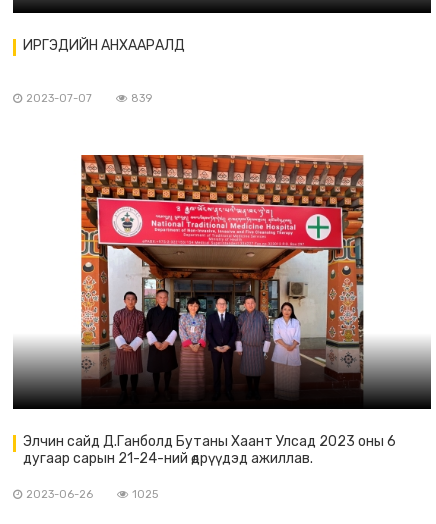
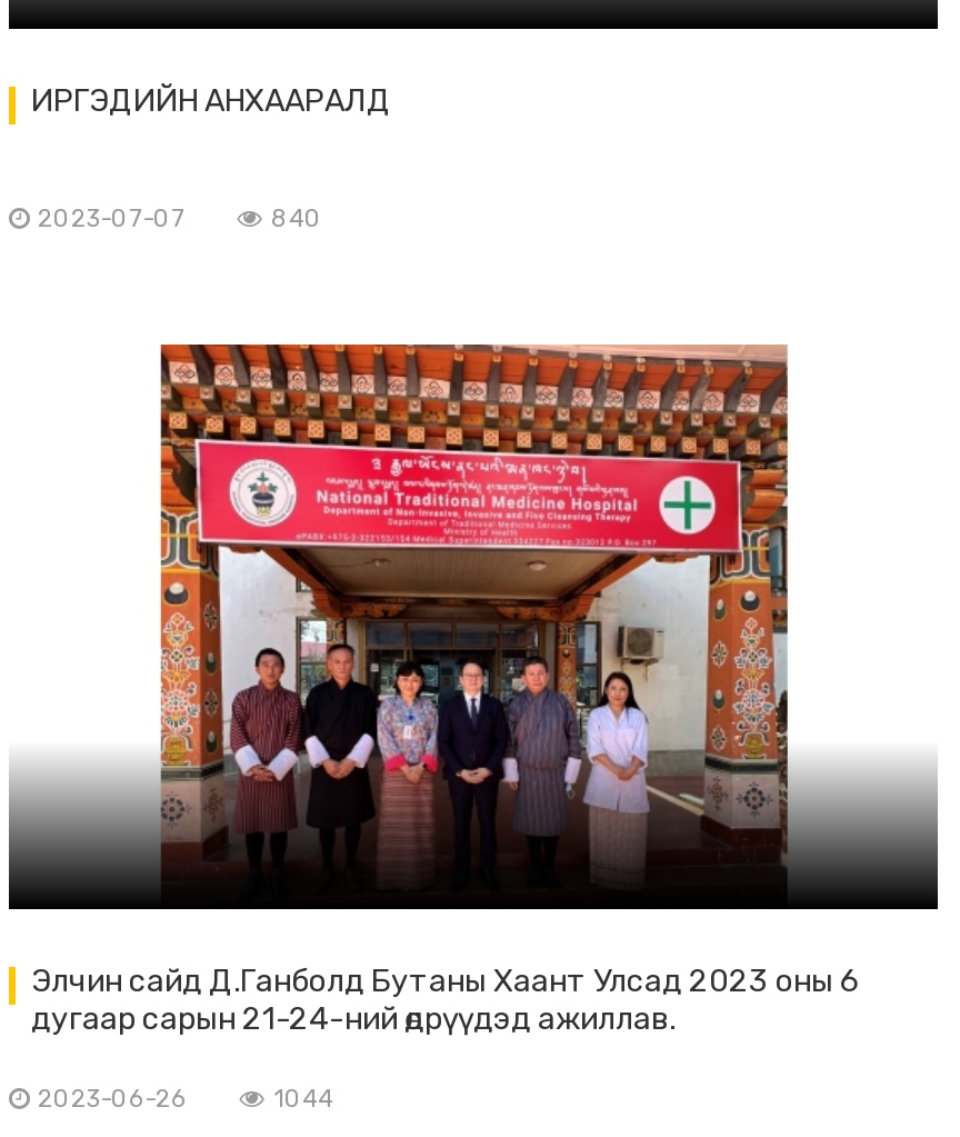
- 839
+ 840

- 1025
+ 1044
